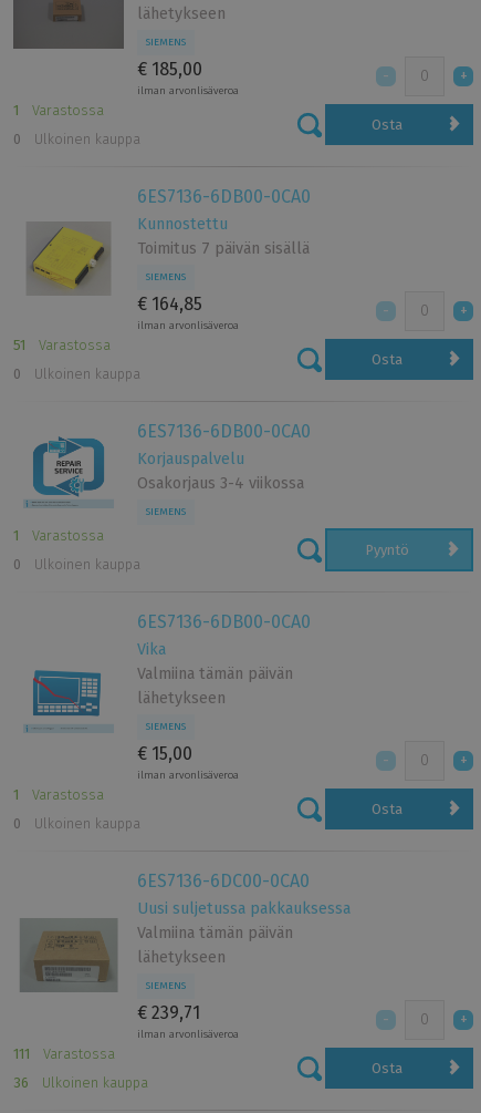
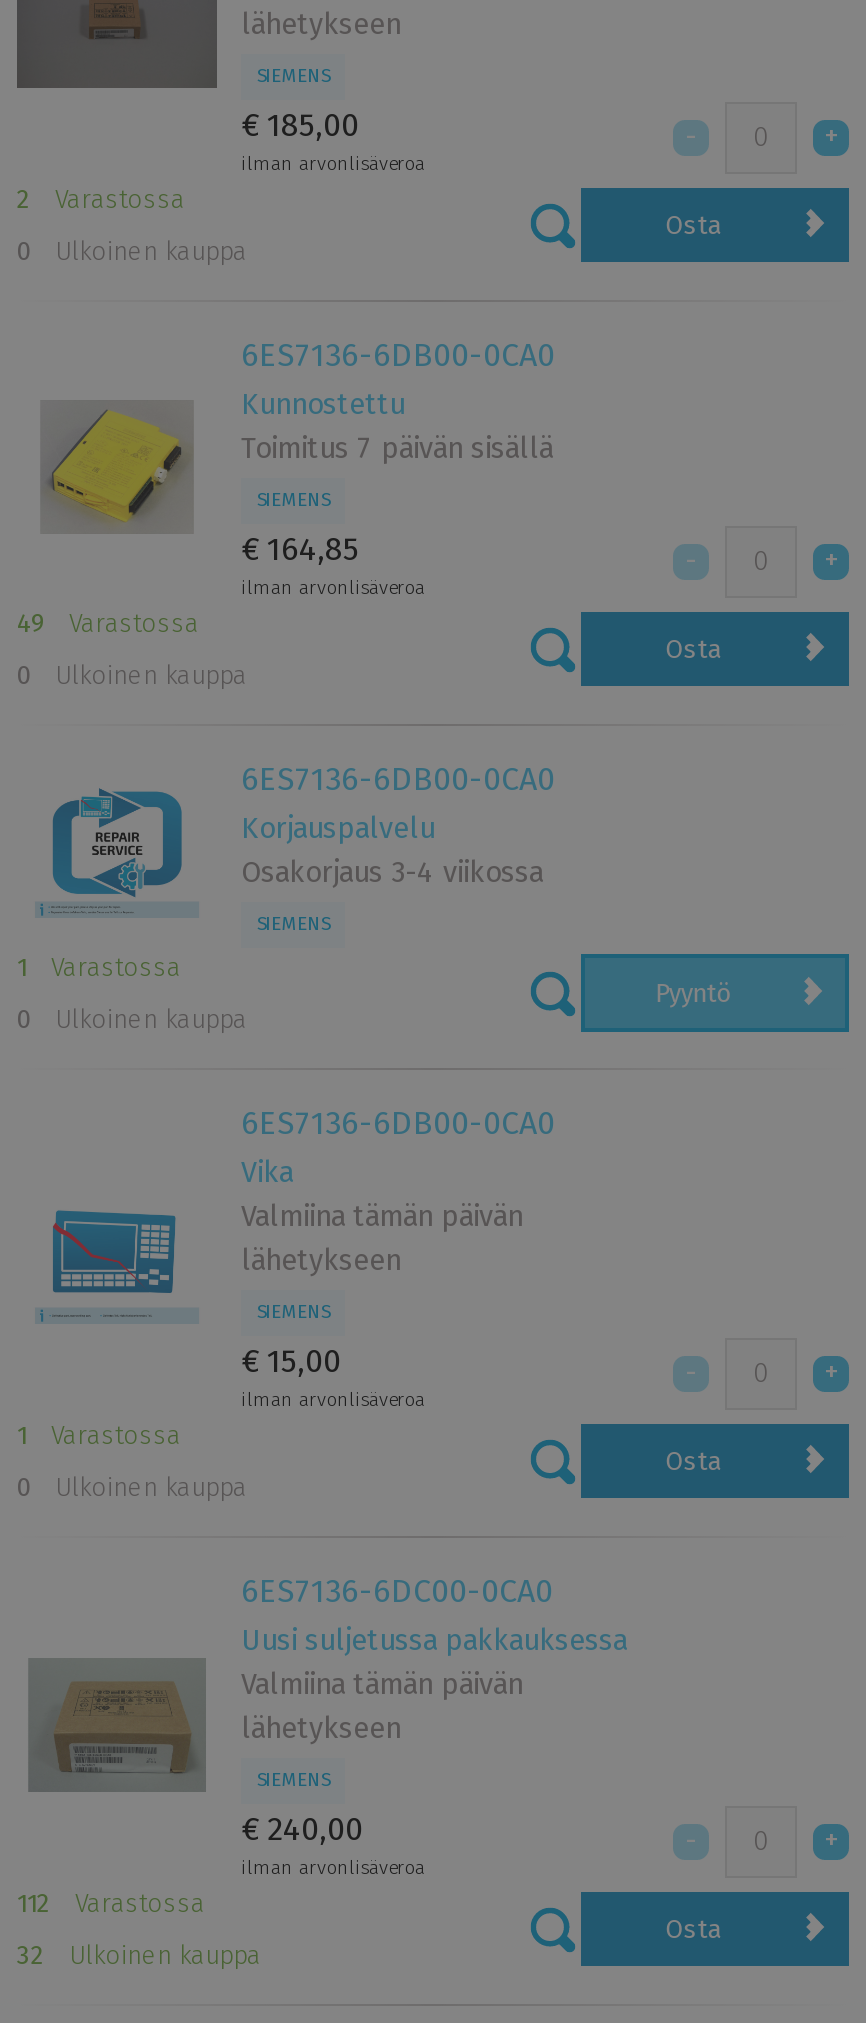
- 1 Varastossa
+ 2 Varastossa

- 51 Varastossa
+ 49 Varastossa

- € 239,71
+ € 240,00

- 111 Varastossa
+ 112 Varastossa

- 36 Ulkoinen kauppa
+ 32 Ulkoinen kauppa
